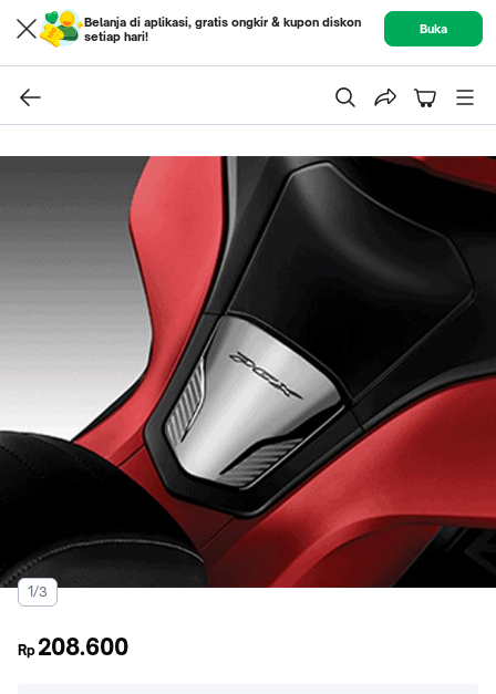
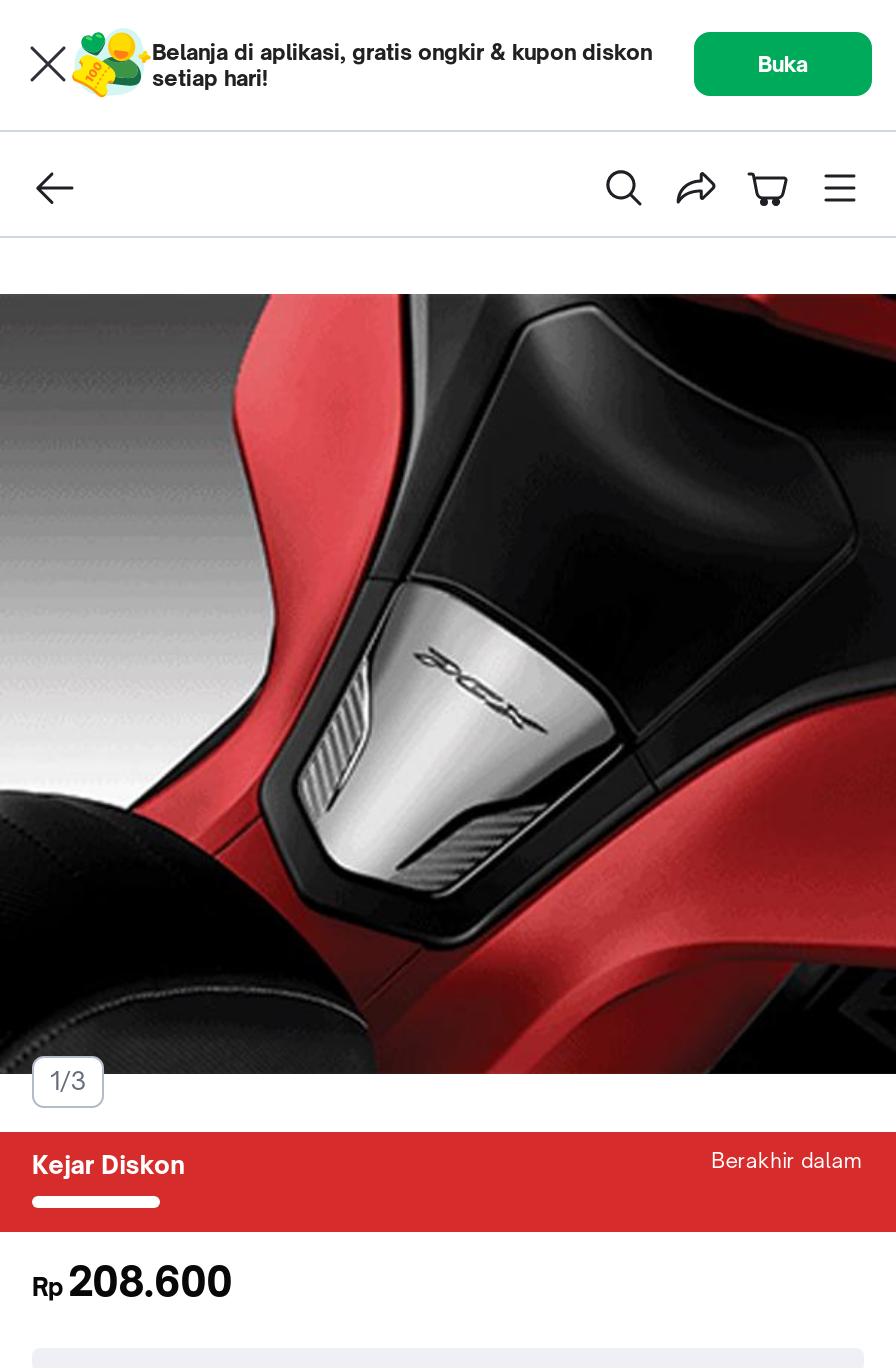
+ Kejar Diskon
+ Berakhir dalam
